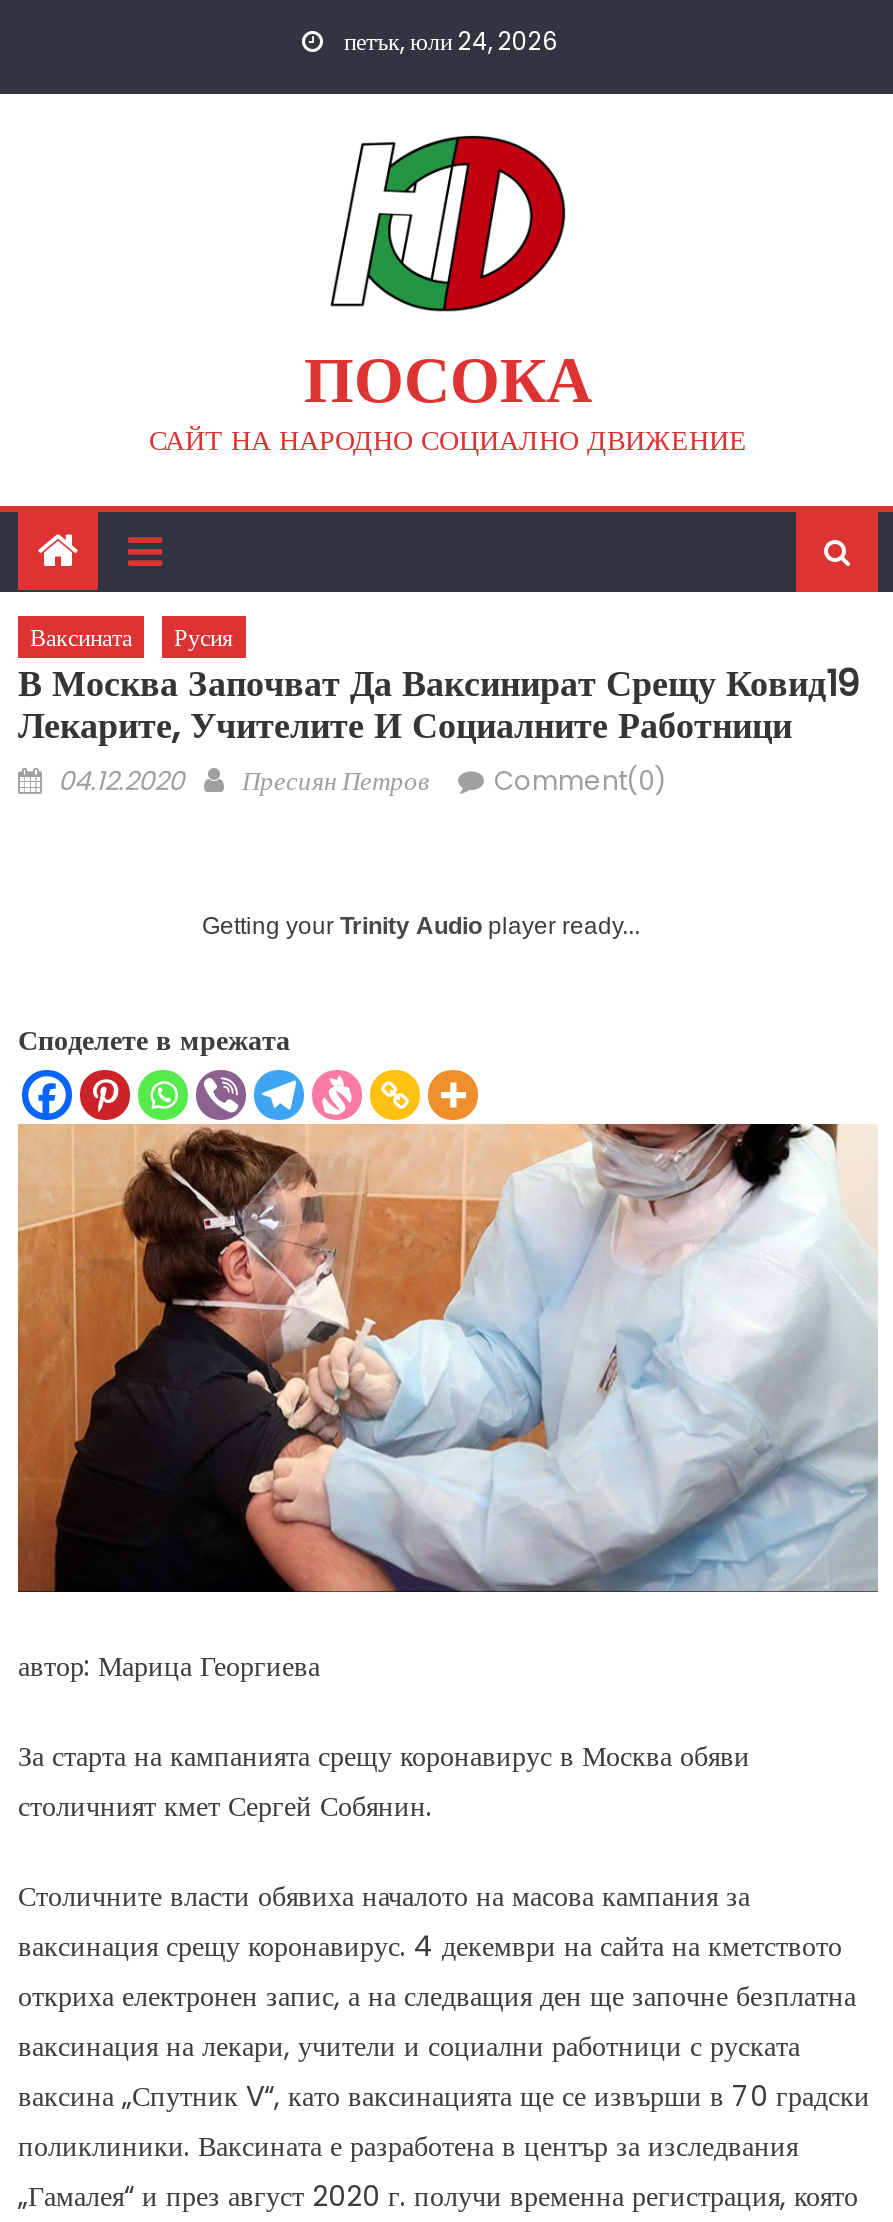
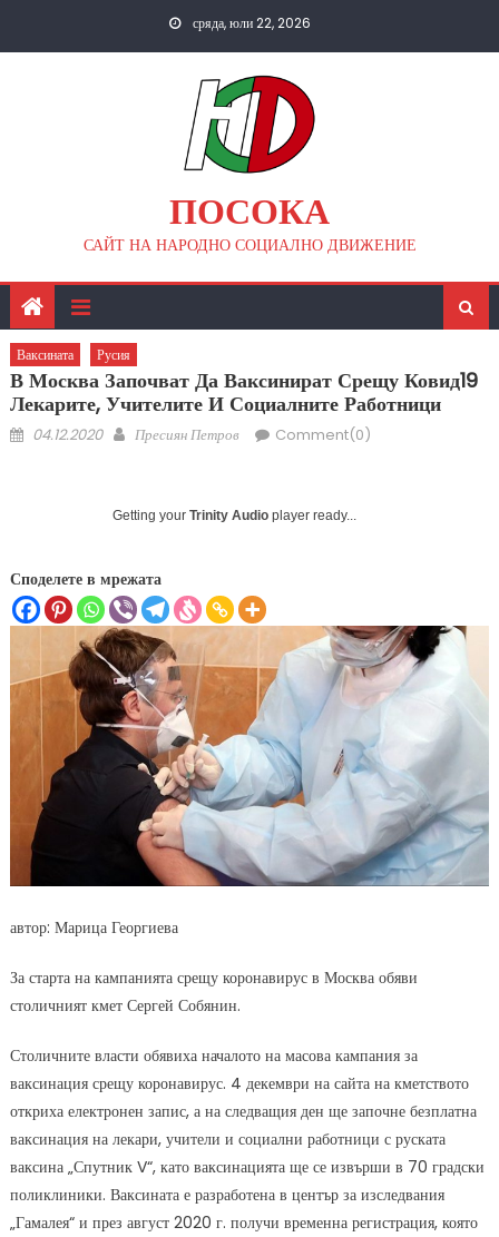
- петък, юли 24, 2026
+ сряда, юли 22, 2026
